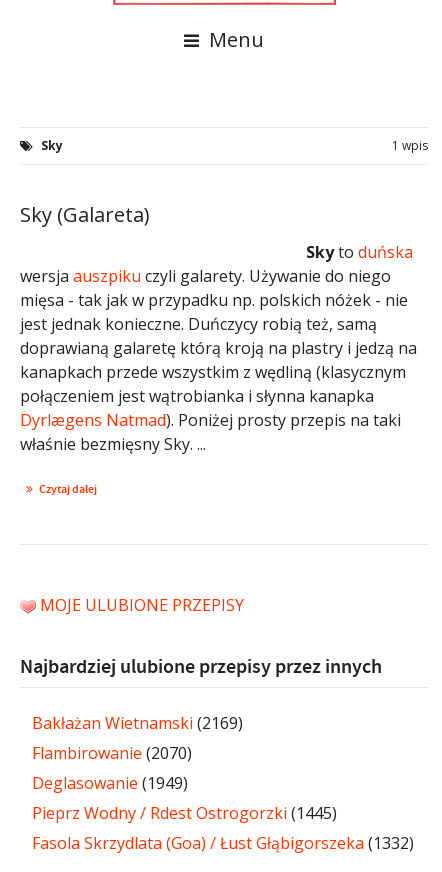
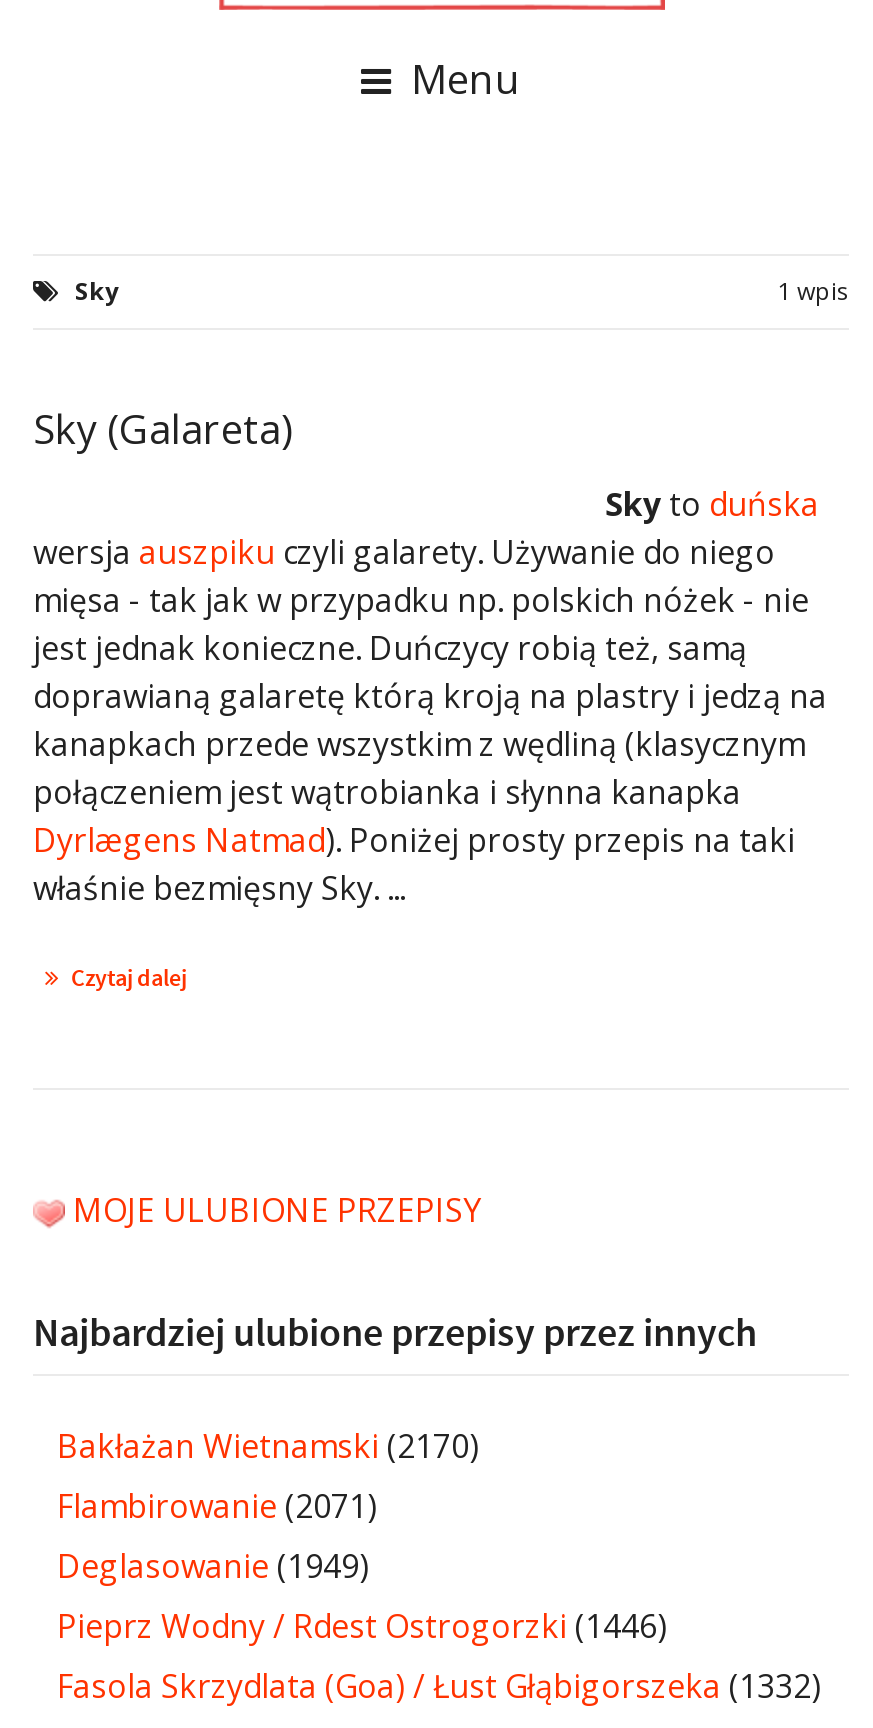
- Bakłażan Wietnamski (2169)
+ Bakłażan Wietnamski (2170)

- Flambirowanie (2070)
+ Flambirowanie (2071)

- Pieprz Wodny / Rdest Ostrogorzki (1445)
+ Pieprz Wodny / Rdest Ostrogorzki (1446)
